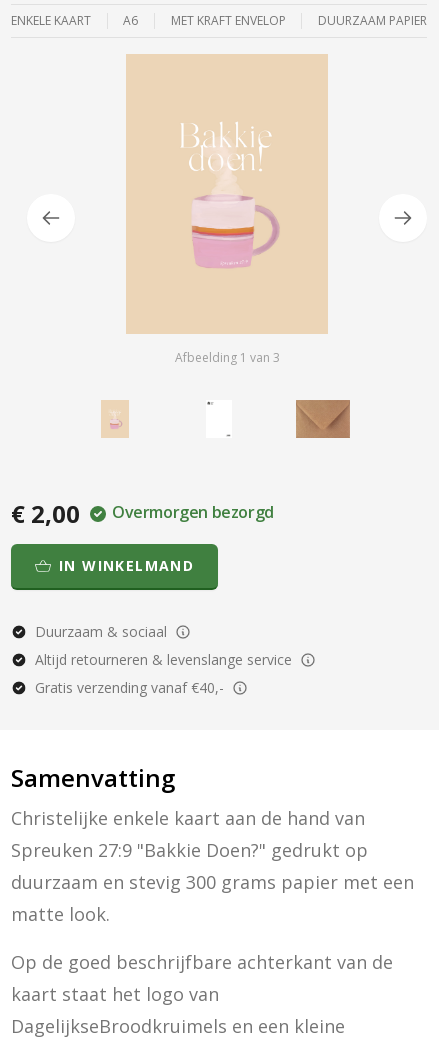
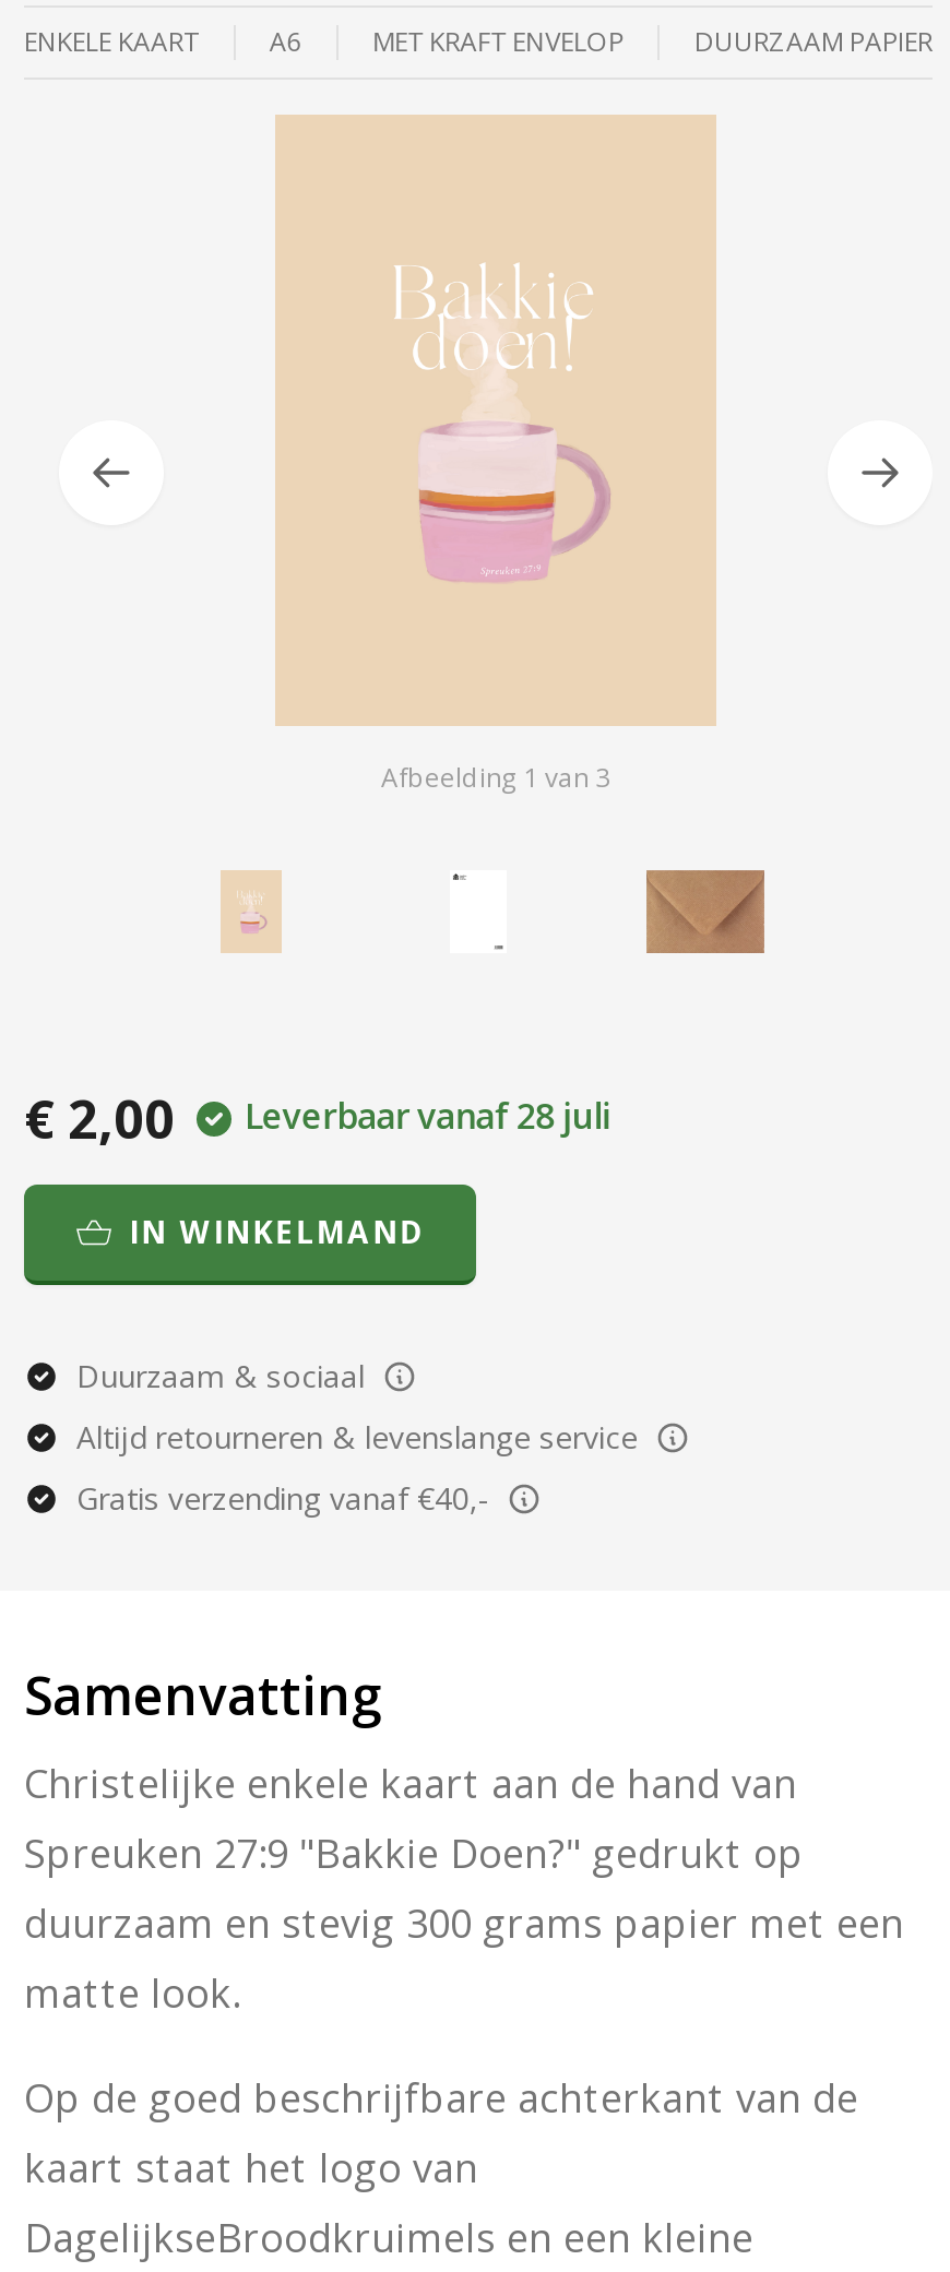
- Overmorgen bezorgd
+ Leverbaar vanaf 28 juli
